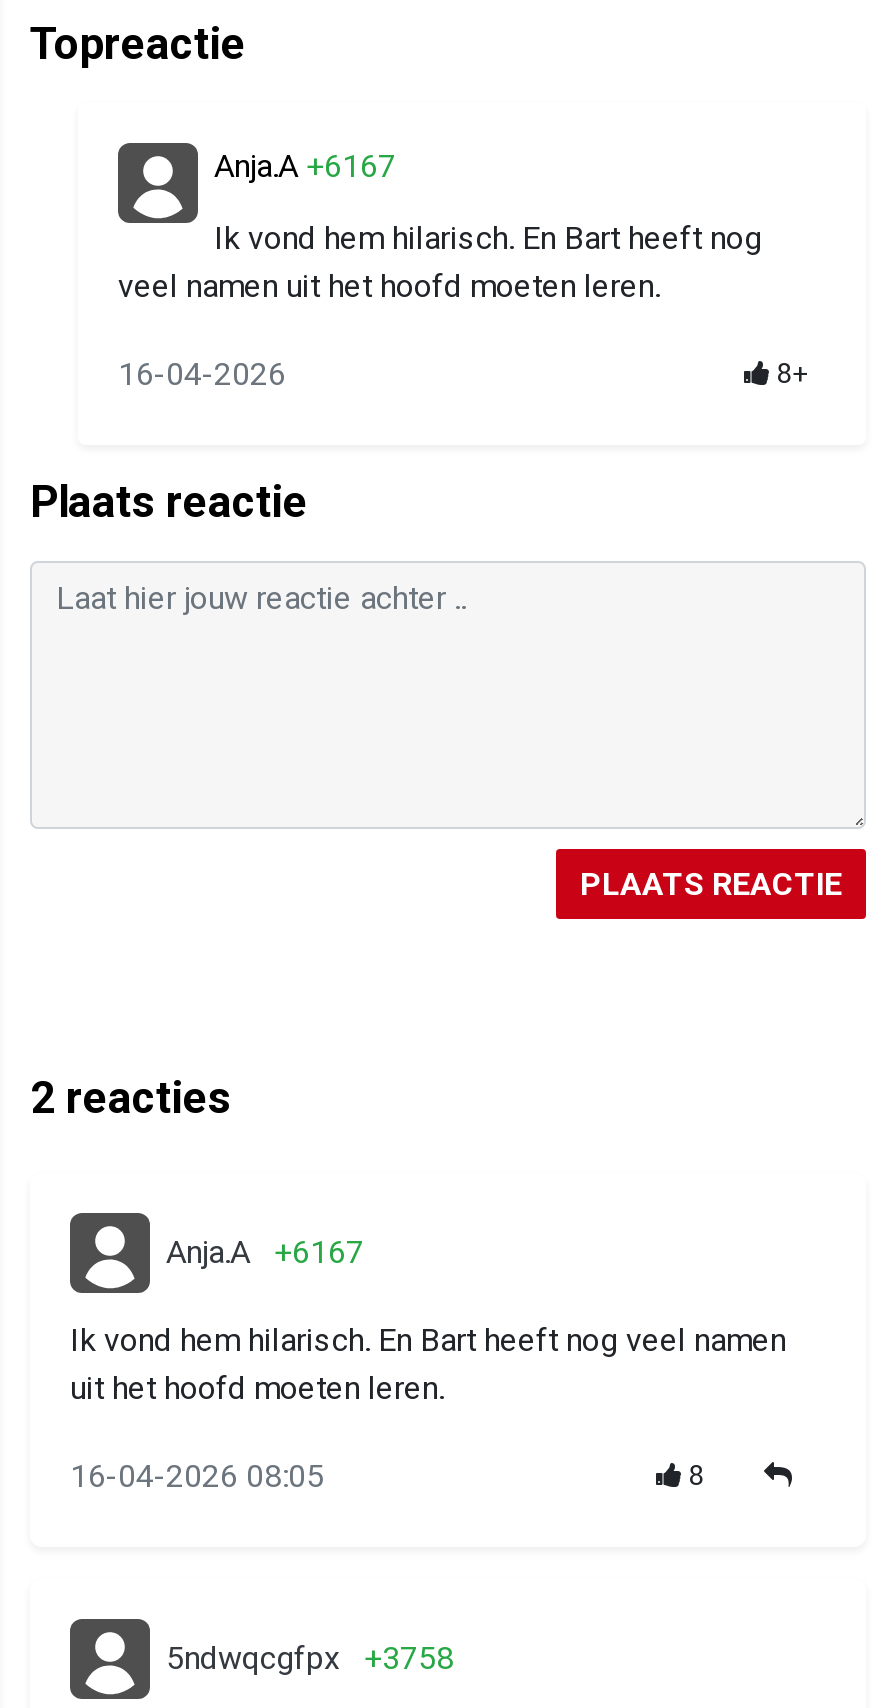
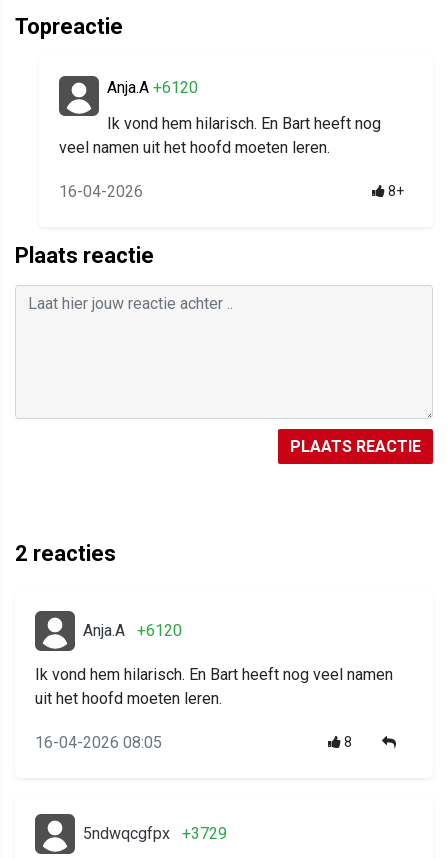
- Anja.A +6167
+ Anja.A +6120

- Anja.A +6167
+ Anja.A +6120

- 5ndwqcgfpx +3758
+ 5ndwqcgfpx +3729
